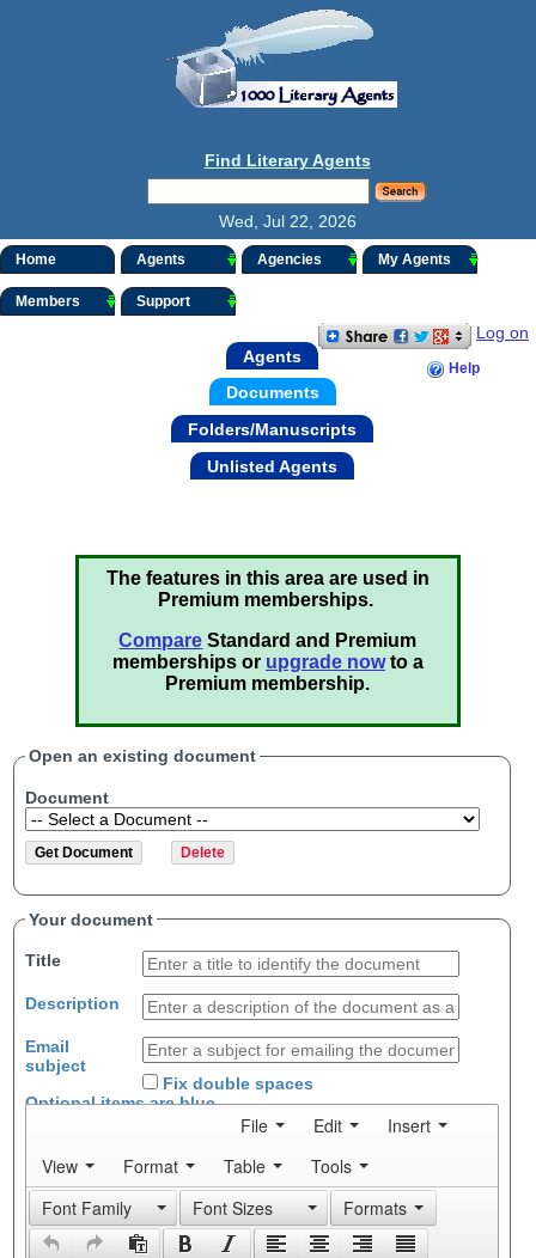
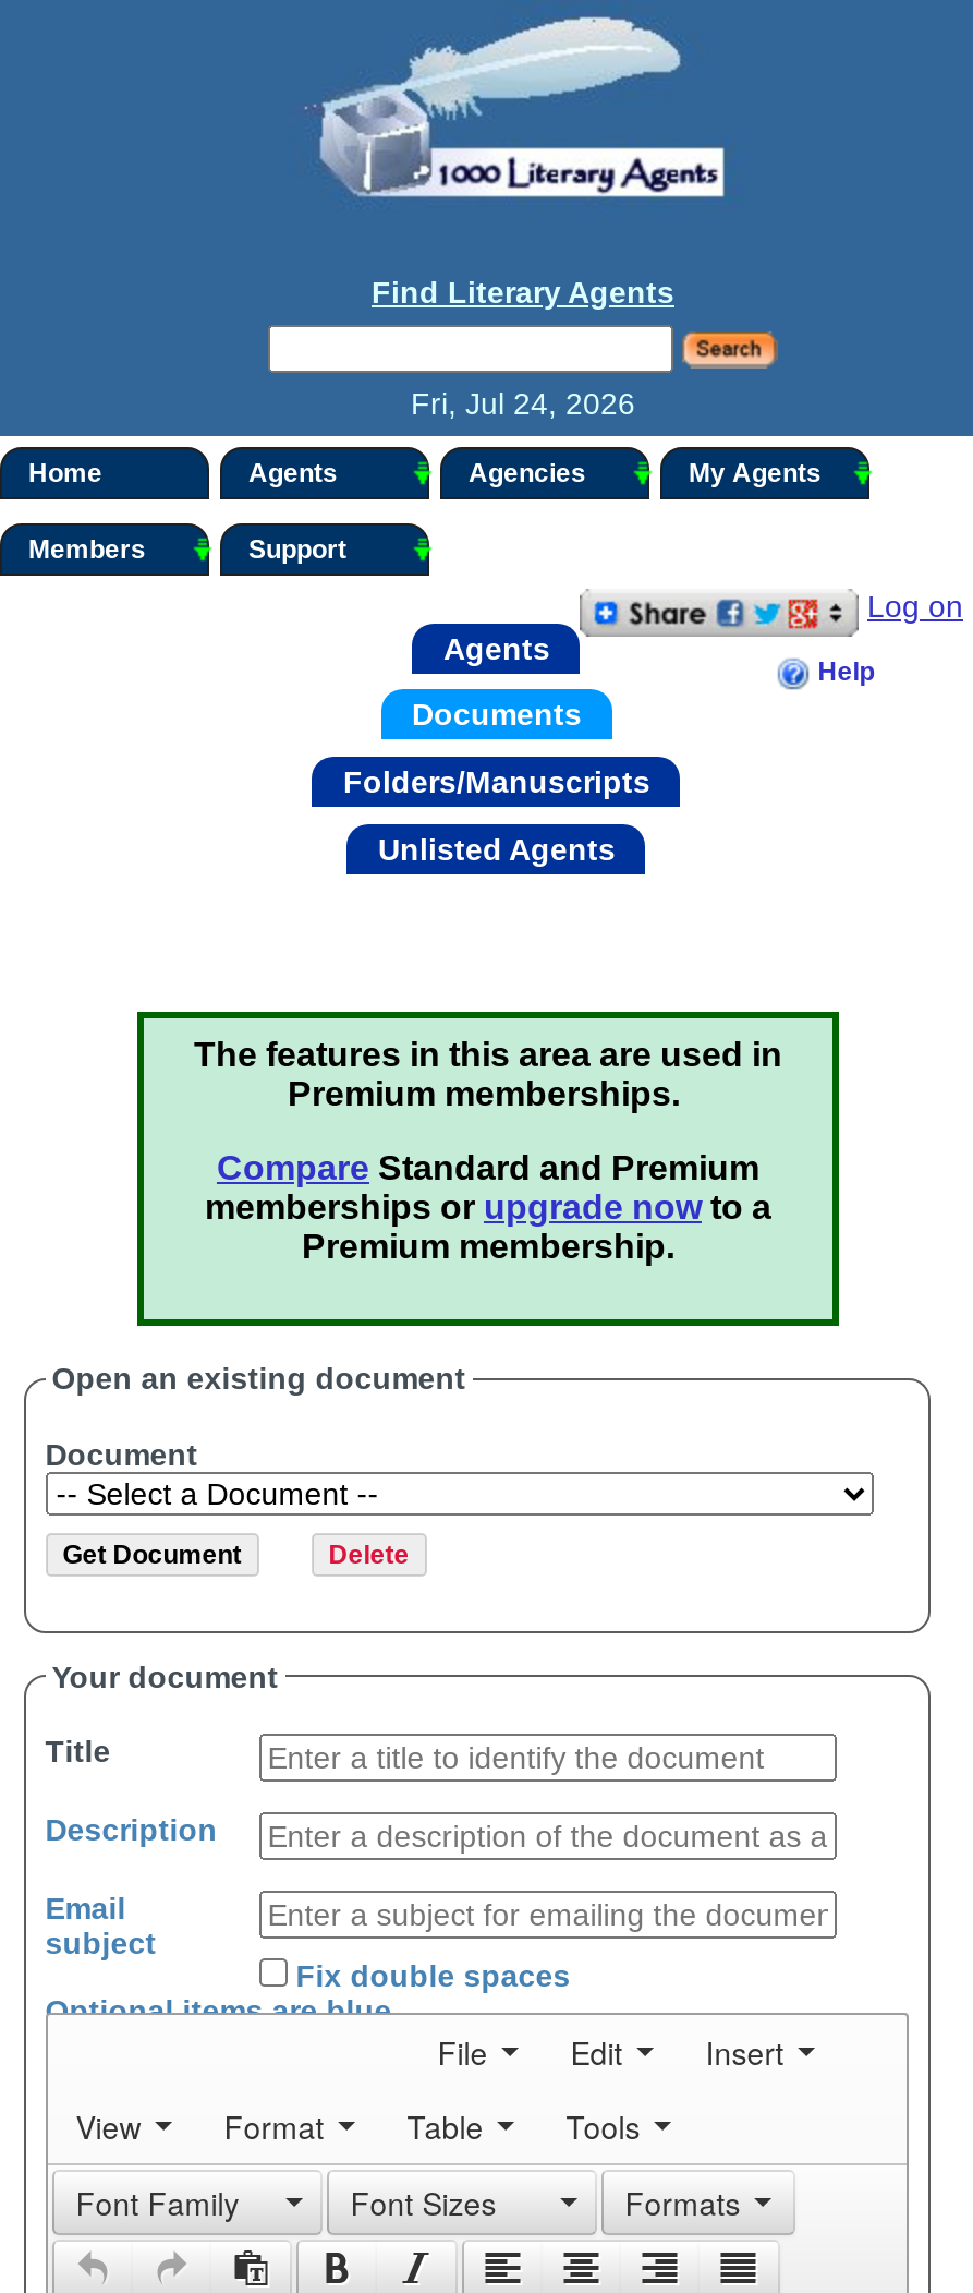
- Wed, Jul 22, 2026
+ Fri, Jul 24, 2026
